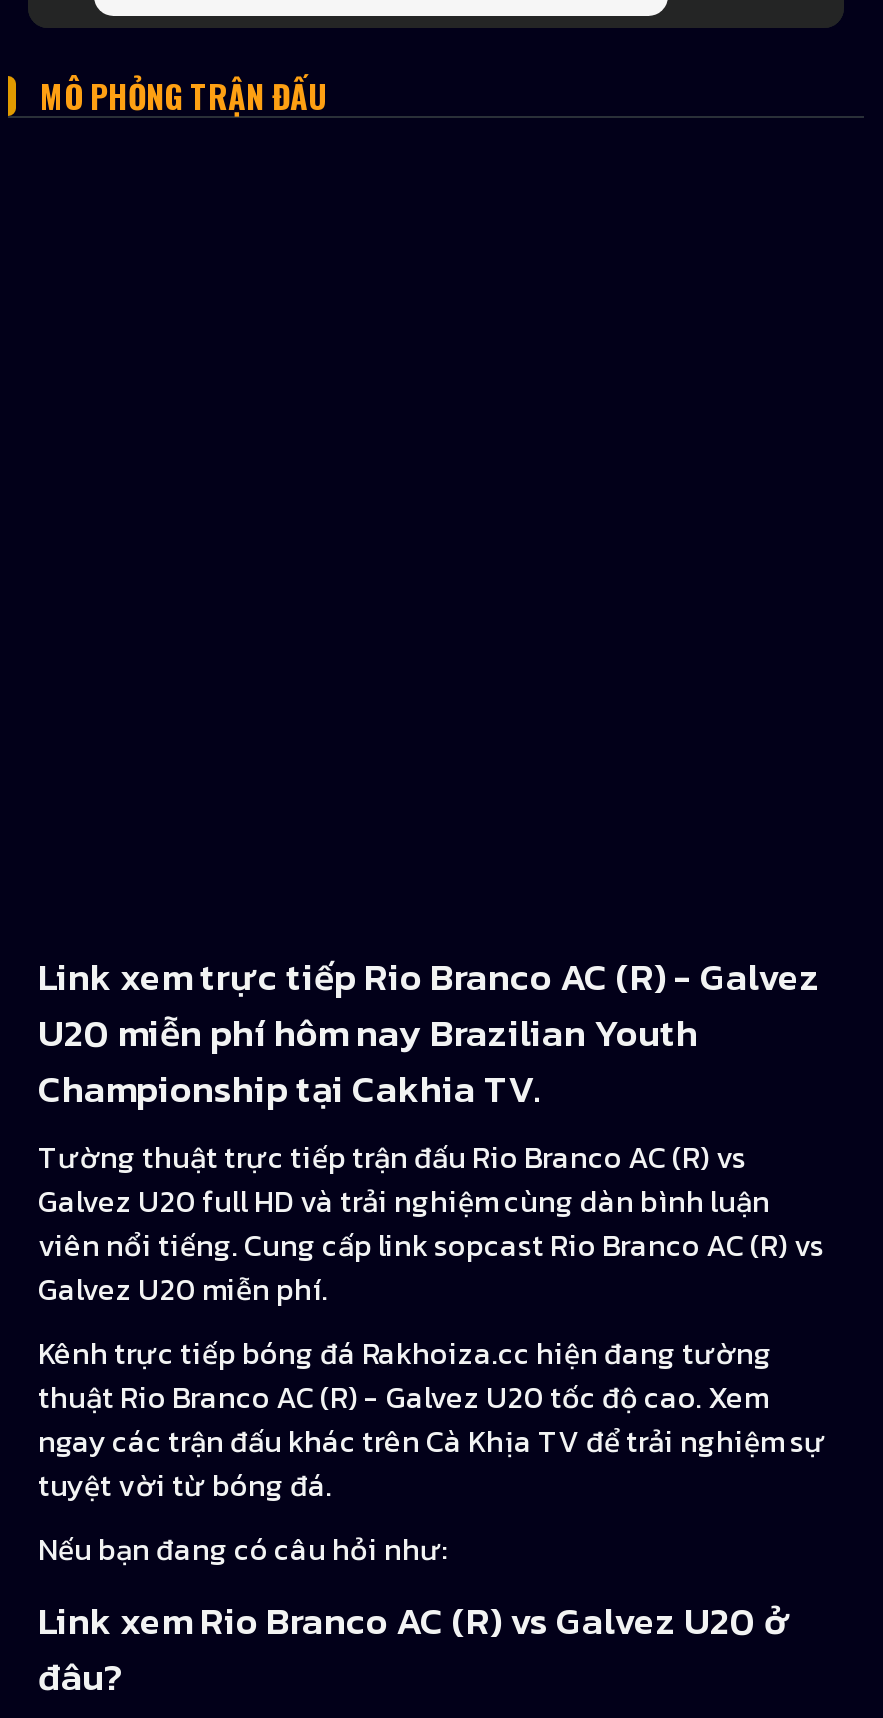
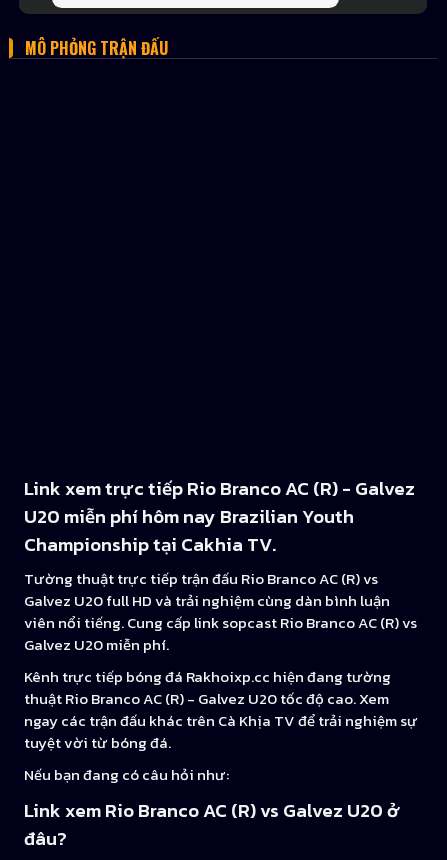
- Kênh trực tiếp bóng đá Rakhoiza.cc hiện đang tường
+ Kênh trực tiếp bóng đá Rakhoixp.cc hiện đang tường
